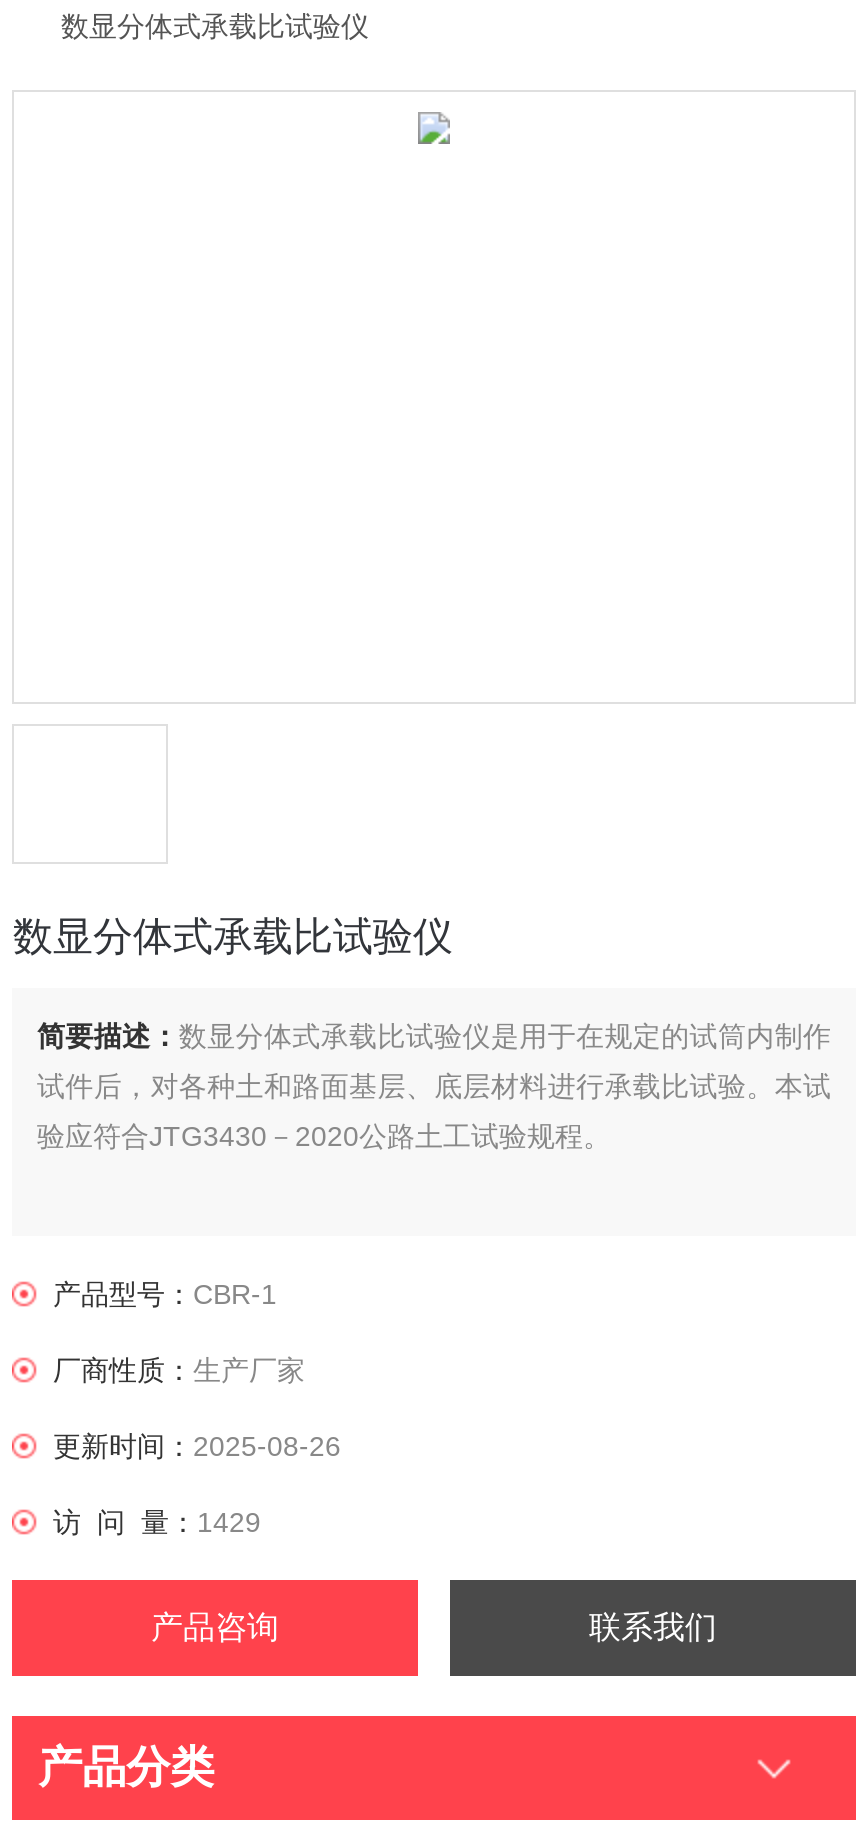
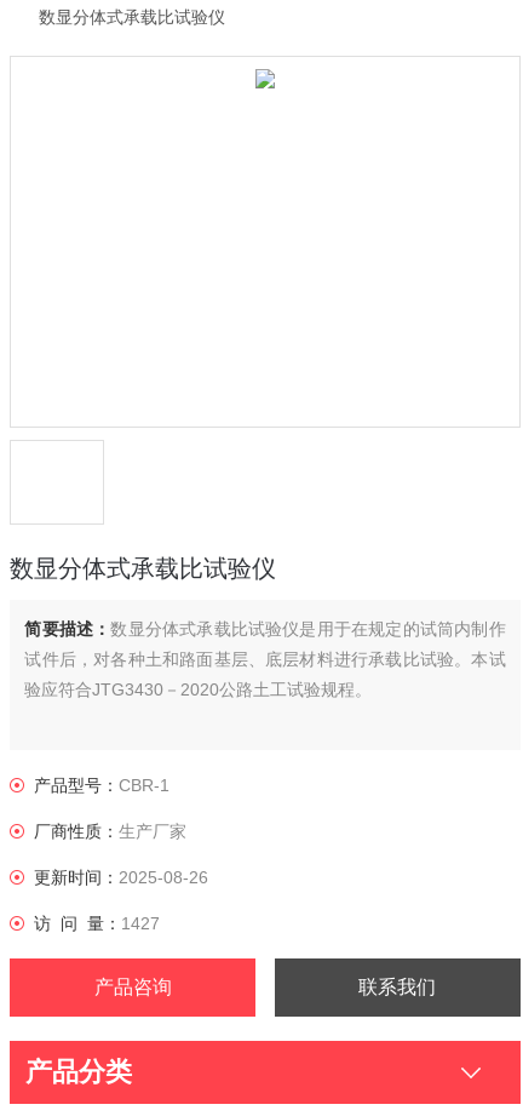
- 访 问 量：1429
+ 访 问 量：1427
